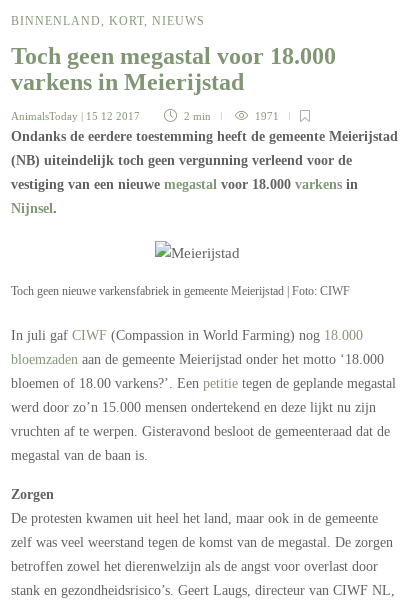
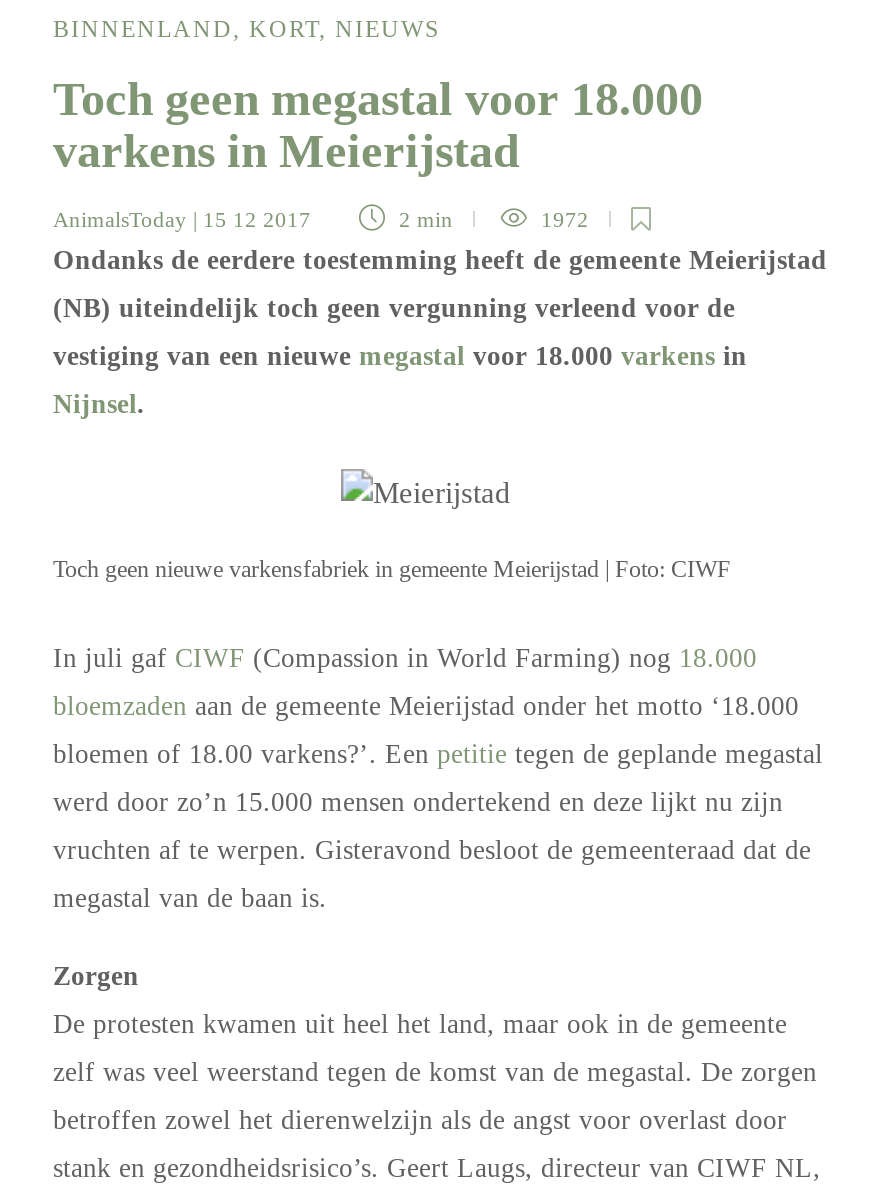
- 1971
+ 1972
